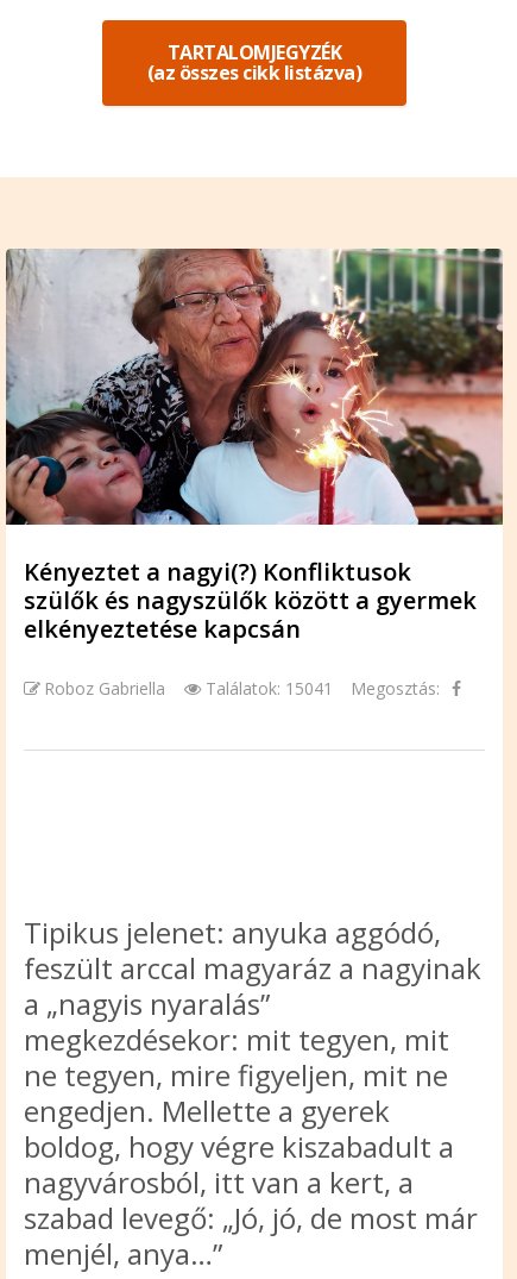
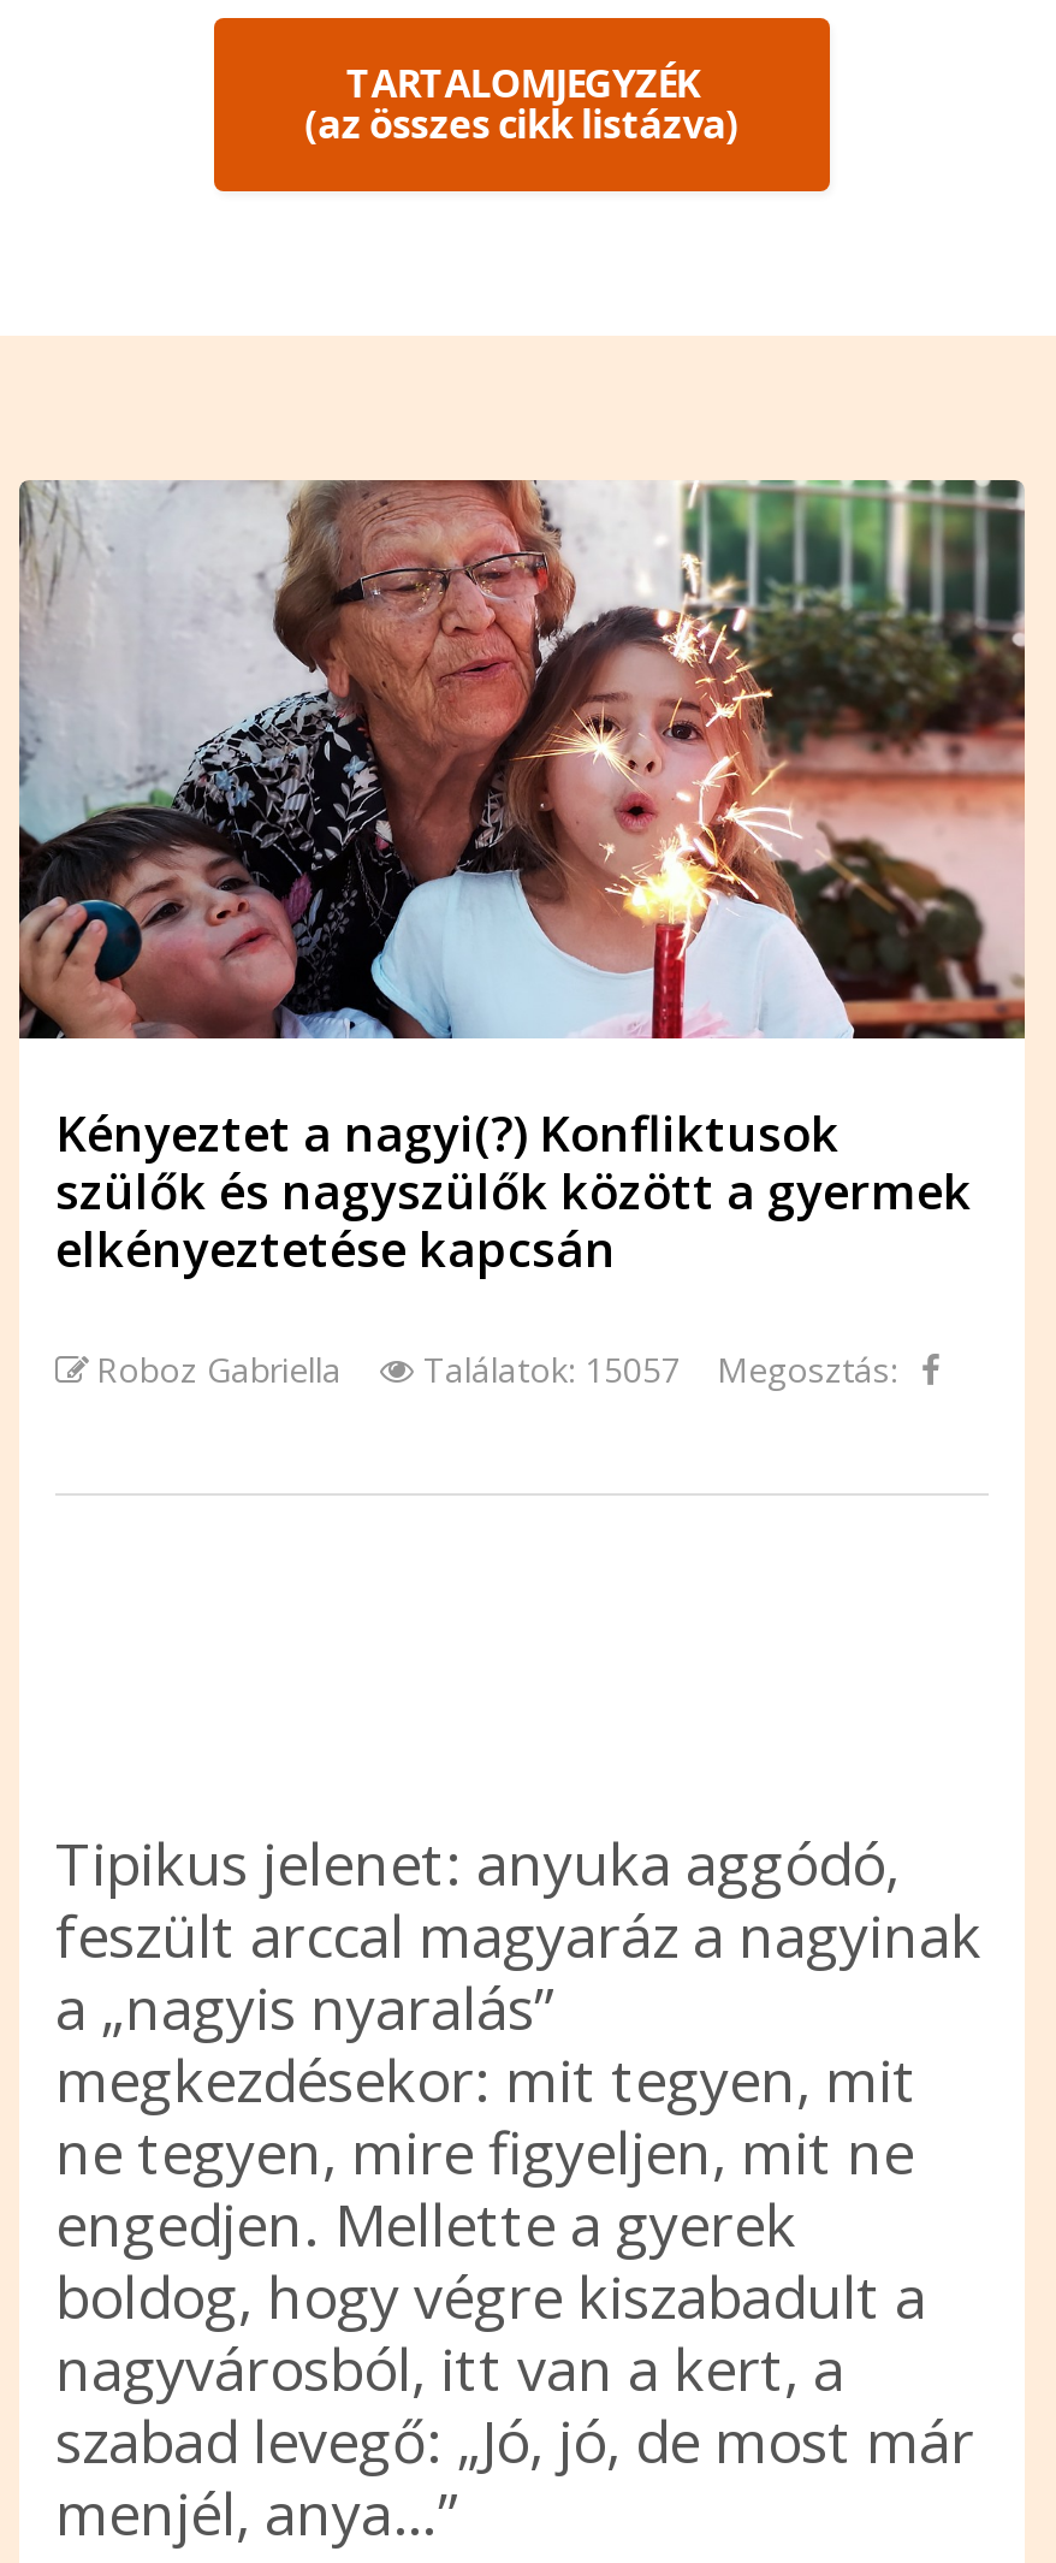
- Roboz Gabriella Találatok: 15041 Megosztás:
+ Roboz Gabriella Találatok: 15057 Megosztás:
